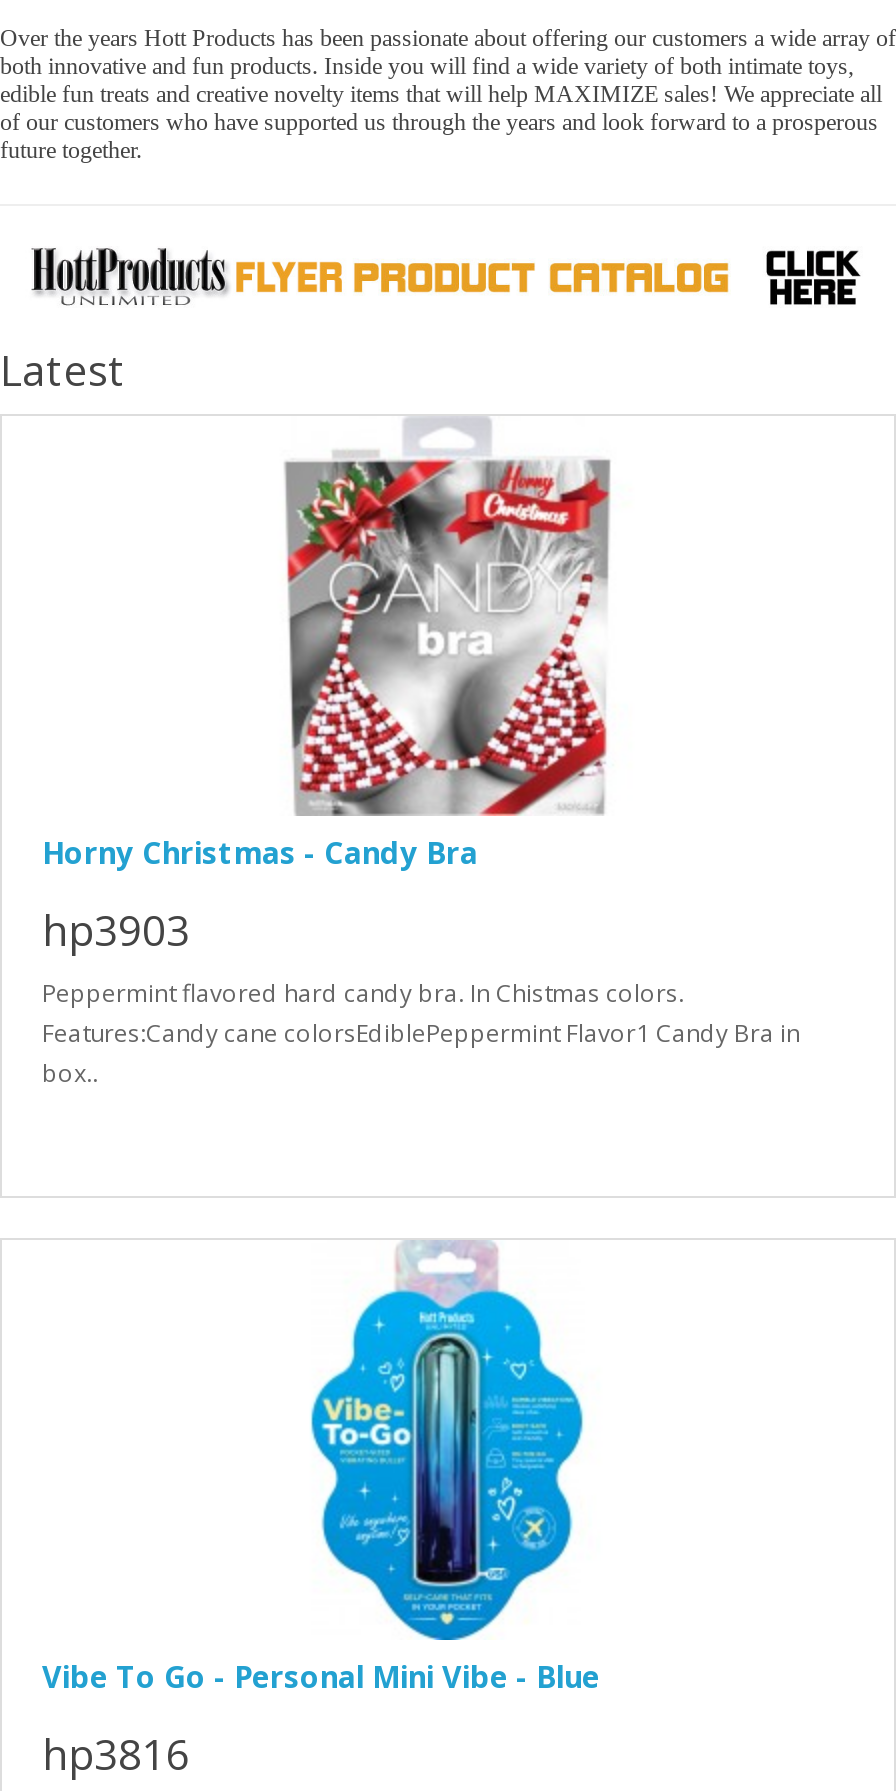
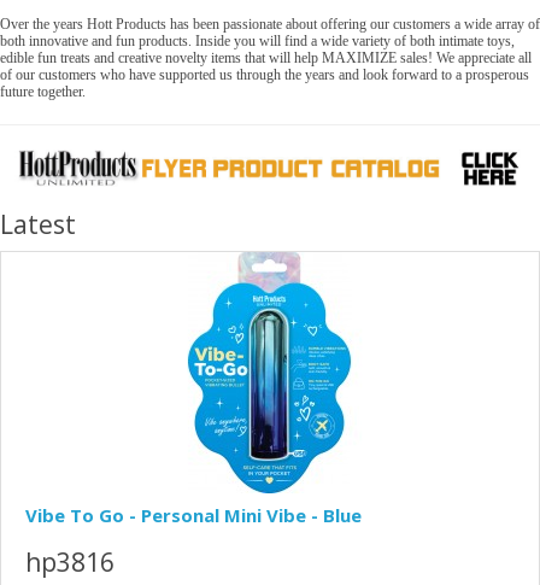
- [image]
- Horny Christmas - Candy Bra
- hp3903
- Peppermint flavored hard candy bra. In Chistmas colors.
- Features:Candy cane colorsEdiblePeppermint Flavor1 Candy Bra in
- box..
